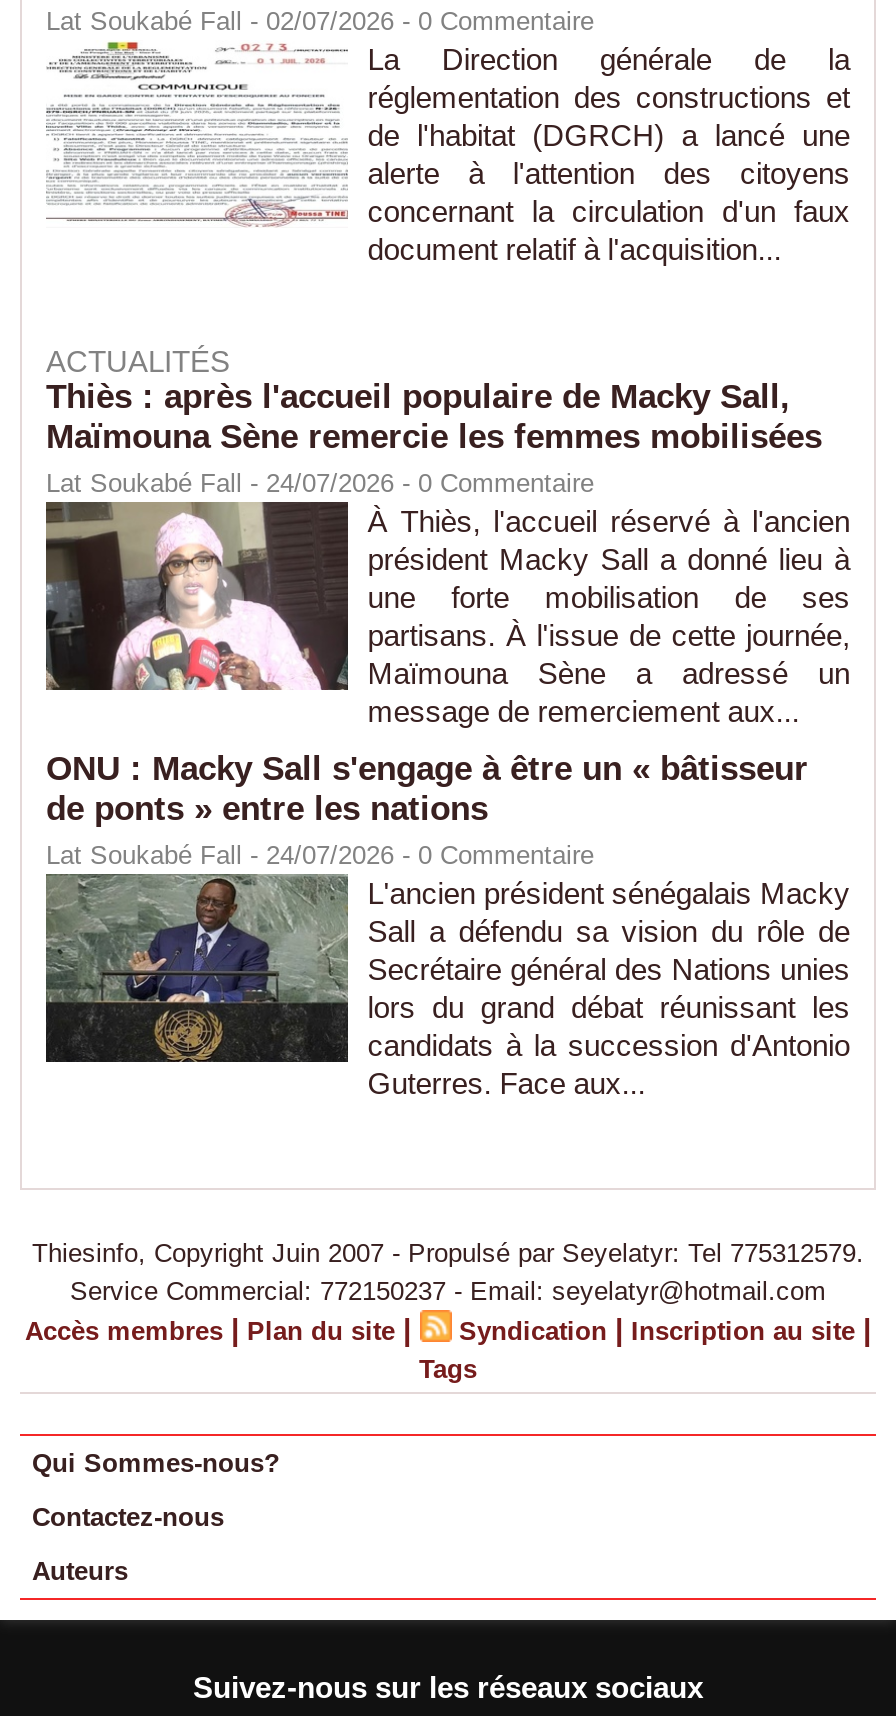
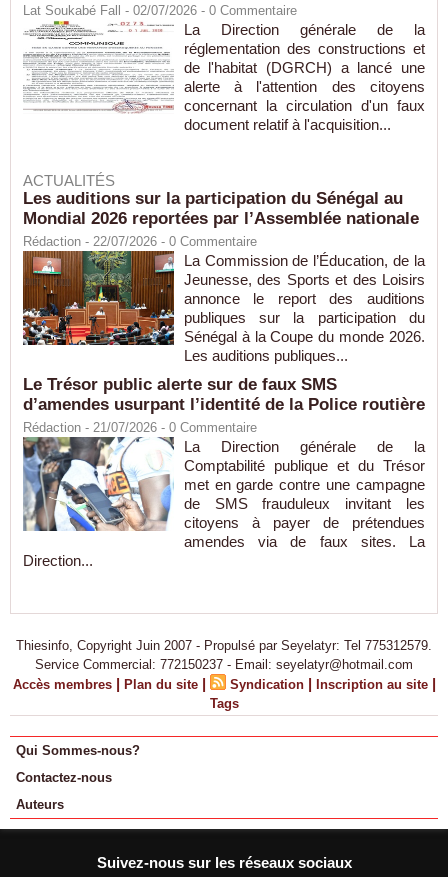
- [image]
- Thiès : après l'accueil populaire de Macky Sall,
- Maïmouna Sène remercie les femmes mobilisées
- Lat Soukabé Fall - 24/07/2026 - 0 Commentaire
- À Thiès, l'accueil réservé à l'ancien
- président Macky Sall a donné lieu à
- une forte mobilisation de ses
- partisans. À l'issue de cette journée,
- Maïmouna Sène a adressé un
- message de remerciement aux...
+ [image]
+ Les auditions sur la participation du Sénégal au
+ Mondial 2026 reportées par l’Assemblée nationale
+ Rédaction - 22/07/2026 - 0 Commentaire
+ La Commission de l’Éducation, de la
+ Jeunesse, des Sports et des Loisirs
+ annonce le report des auditions
+ publiques sur la participation du
+ Sénégal à la Coupe du monde 2026.
+ Les auditions publiques...

- [image]
- ONU : Macky Sall s'engage à être un « bâtisseur
- de ponts » entre les nations
- Lat Soukabé Fall - 24/07/2026 - 0 Commentaire
- L'ancien président sénégalais Macky
- Sall a défendu sa vision du rôle de
- Secrétaire général des Nations unies
- lors du grand débat réunissant les
- candidats à la succession d'Antonio
- Guterres. Face aux...
+ [image]
+ Le Trésor public alerte sur de faux SMS
+ d’amendes usurpant l’identité de la Police routière
+ Rédaction - 21/07/2026 - 0 Commentaire
+ La Direction générale de la
+ Comptabilité publique et du Trésor
+ met en garde contre une campagne
+ de SMS frauduleux invitant les
+ citoyens à payer de prétendues
+ amendes via de faux sites. La
+ Direction...
